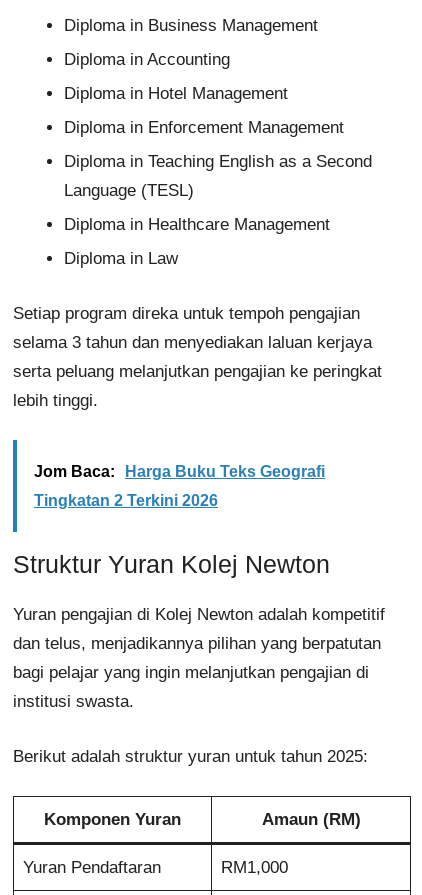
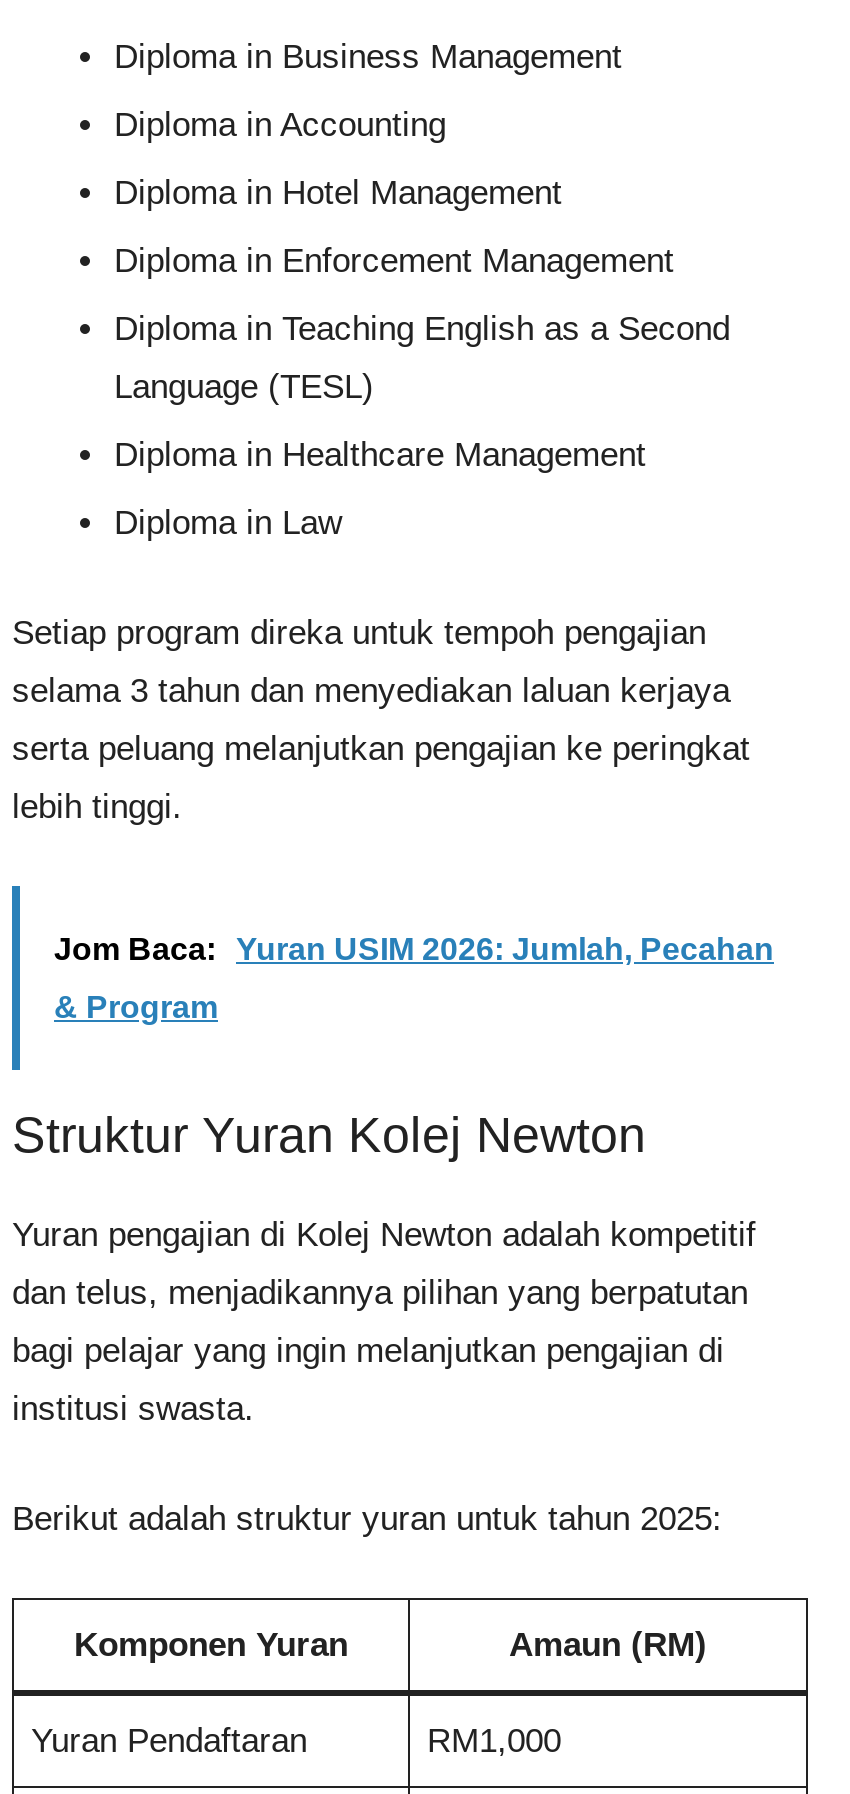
- Jom Baca: Harga Buku Teks Geografi
+ Jom Baca: Yuran USIM 2026: Jumlah, Pecahan

- Tingkatan 2 Terkini 2026
+ & Program
